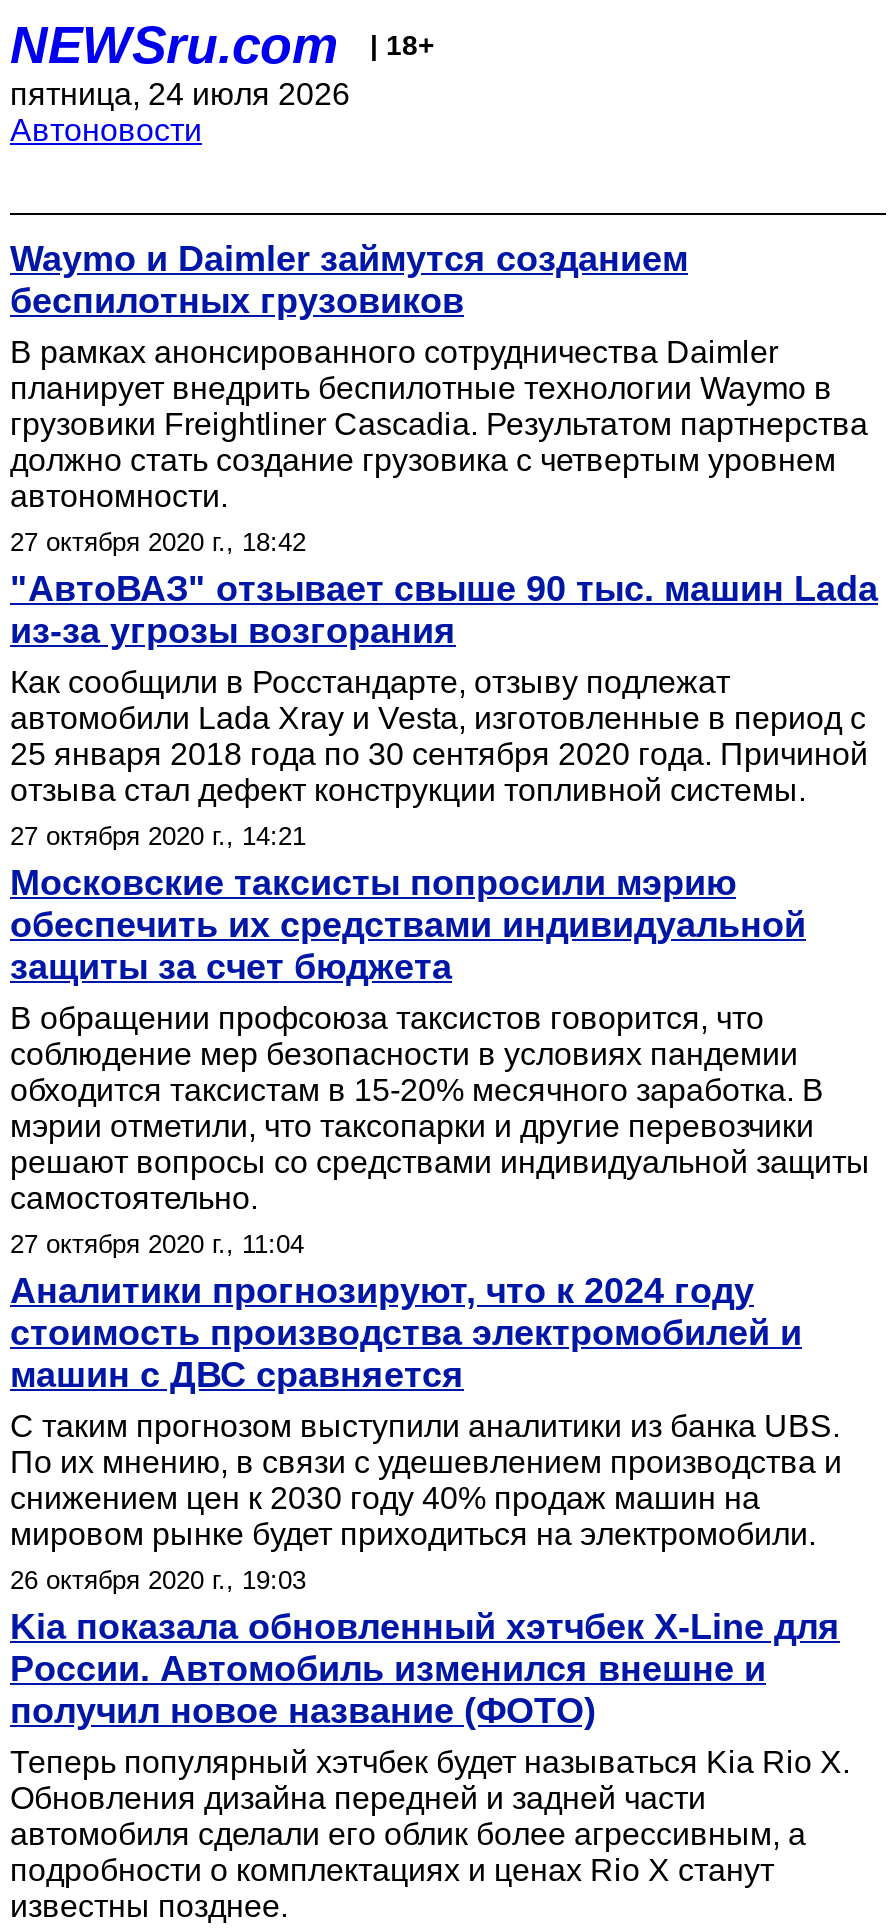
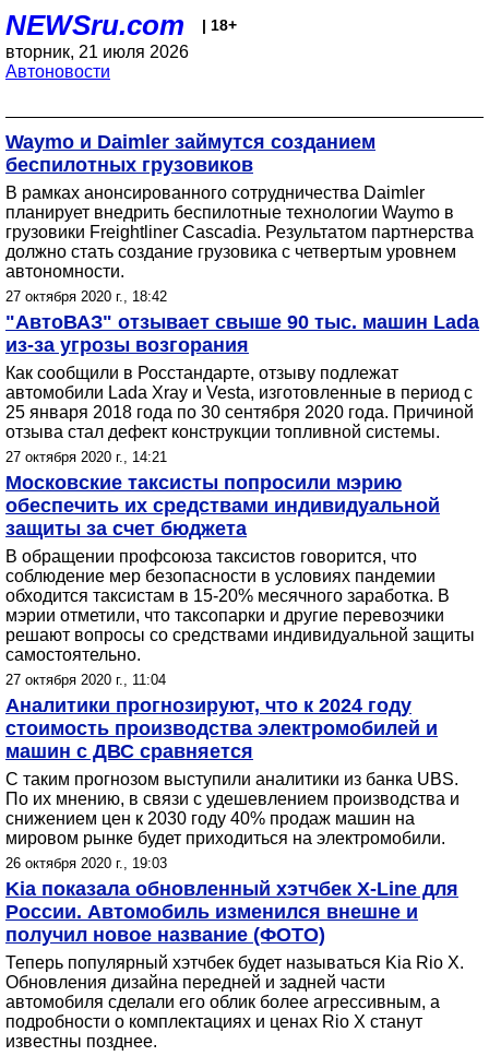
- пятница, 24 июля 2026
+ вторник, 21 июля 2026
